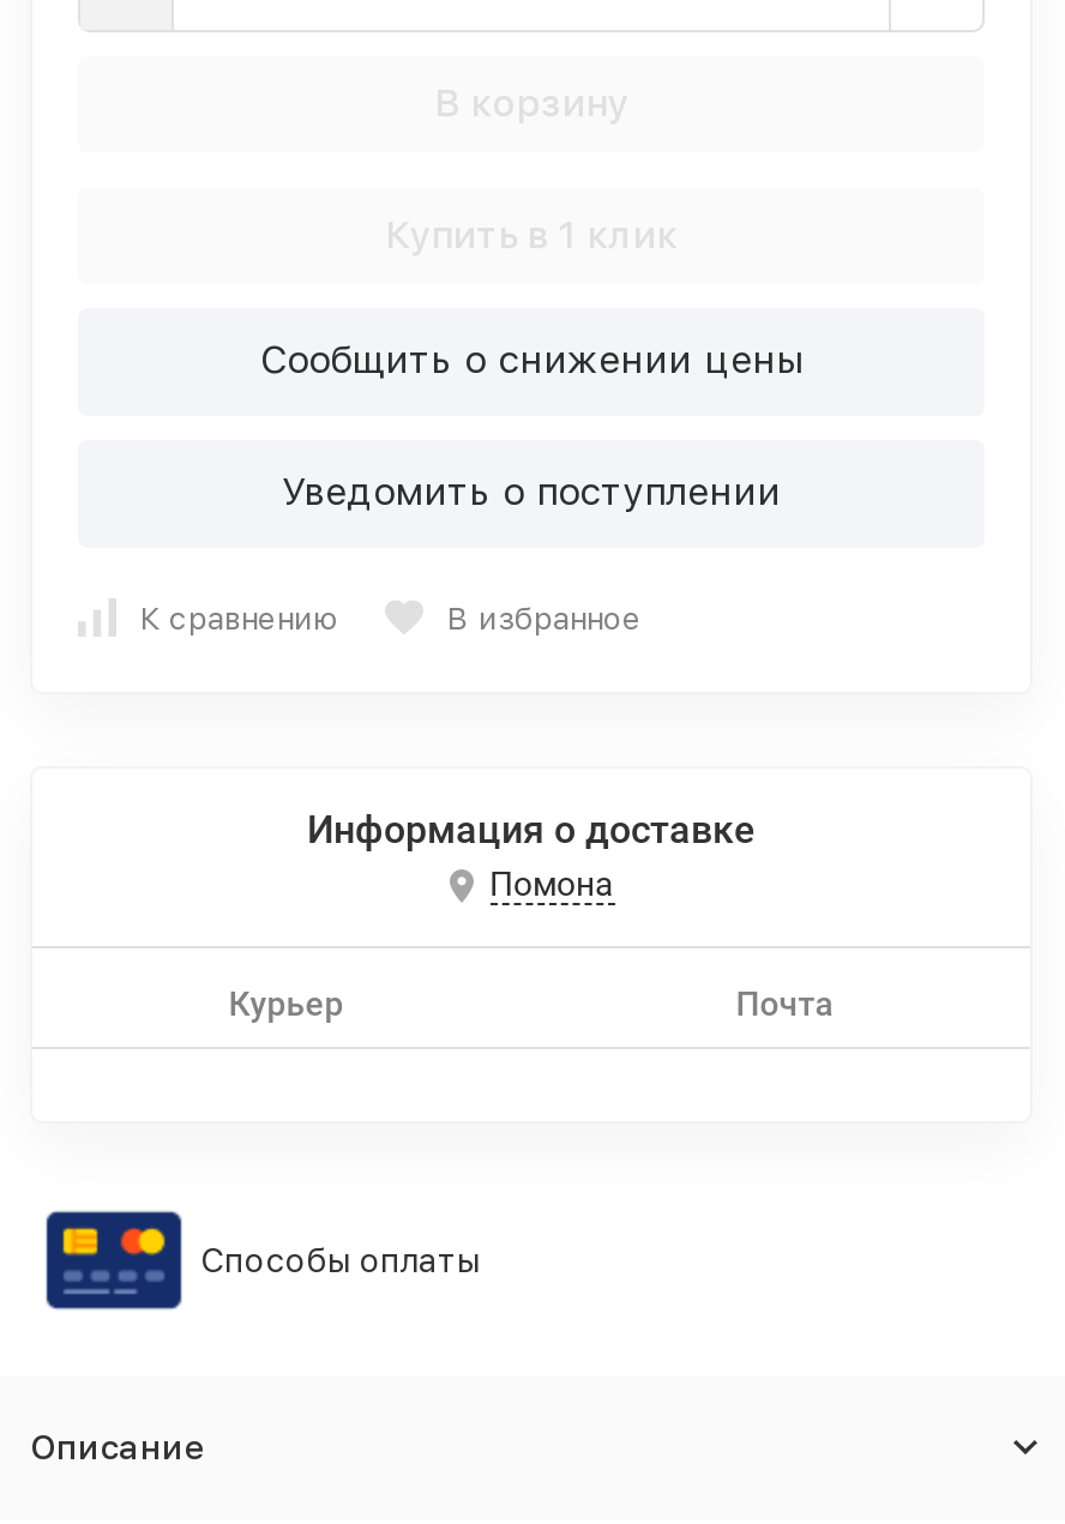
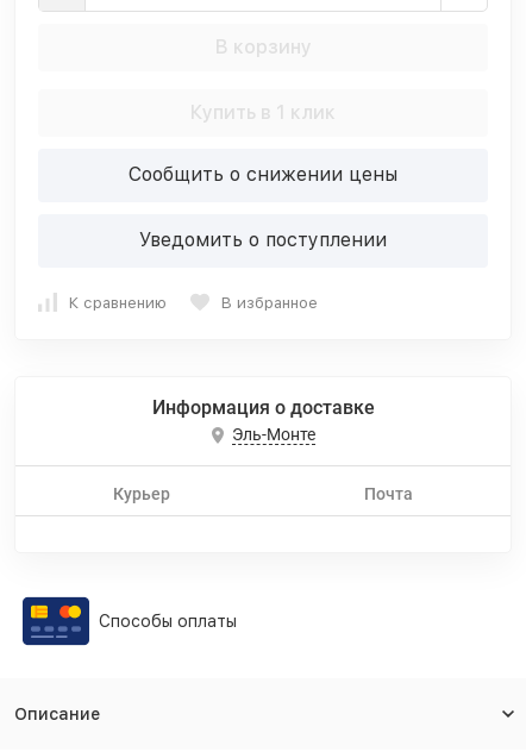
- Помона
+ Эль-Монте
